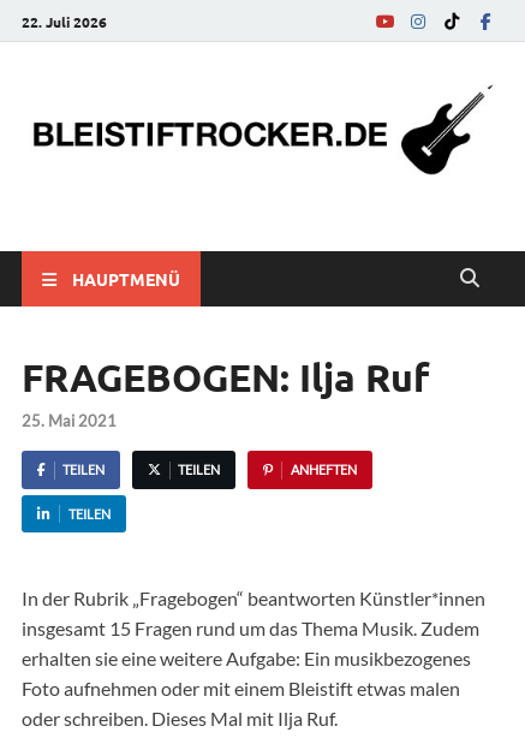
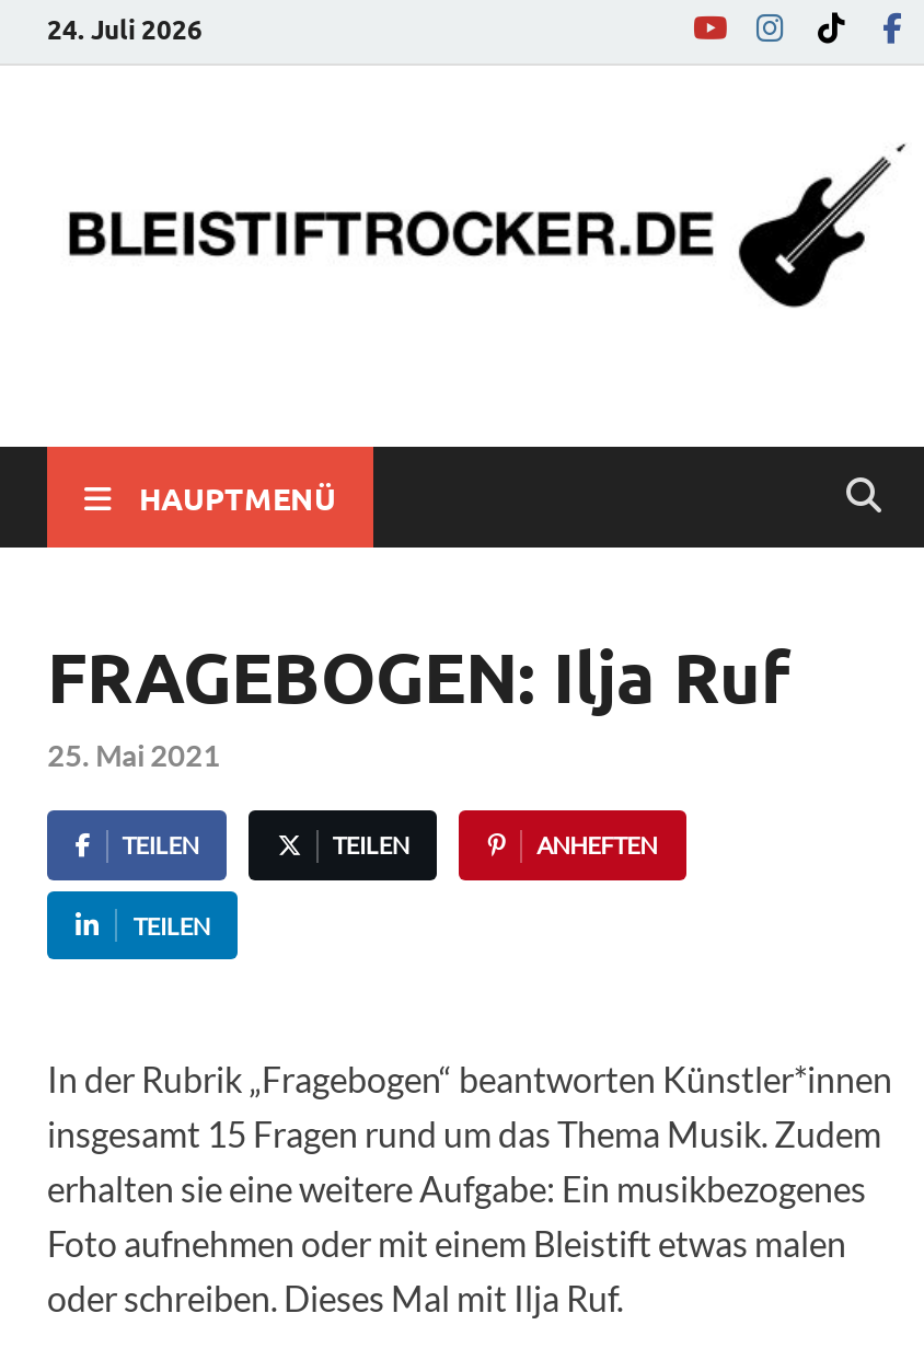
- 22. Juli 2026
+ 24. Juli 2026
